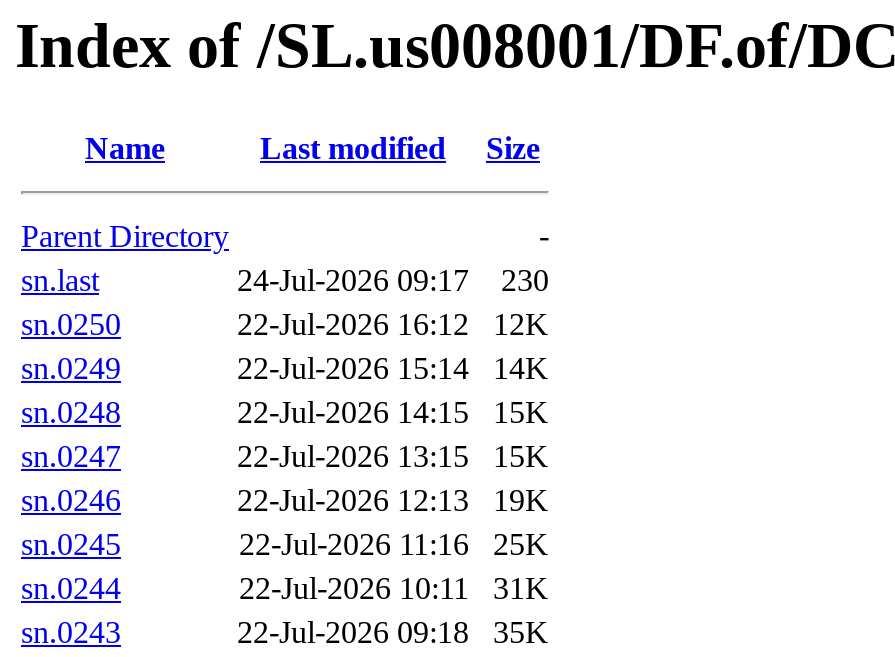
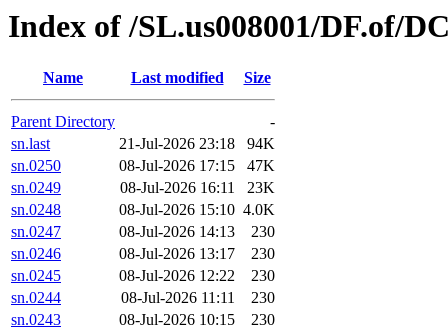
- 24-Jul-2026 09:17
- 230
+ 21-Jul-2026 23:18
+ 94K

- 22-Jul-2026 16:12
- 12K
+ 08-Jul-2026 17:15
+ 47K

- 22-Jul-2026 15:14
- 14K
+ 08-Jul-2026 16:11
+ 23K

- 22-Jul-2026 14:15
- 15K
+ 08-Jul-2026 15:10 4.0K

- 22-Jul-2026 13:15
- 15K
+ 08-Jul-2026 14:13
+ 230

- 22-Jul-2026 12:13
- 19K
+ 08-Jul-2026 13:17
+ 230

- 22-Jul-2026 11:16
- 25K
+ 08-Jul-2026 12:22
+ 230

- 22-Jul-2026 10:11
- 31K
+ 08-Jul-2026 11:11
+ 230

- 22-Jul-2026 09:18
- 35K
+ 08-Jul-2026 10:15
+ 230
